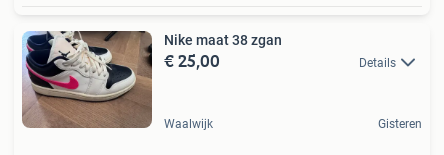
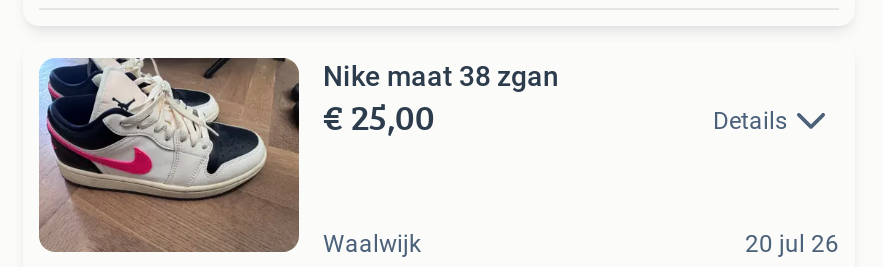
- Gisteren
+ 20 jul 26
